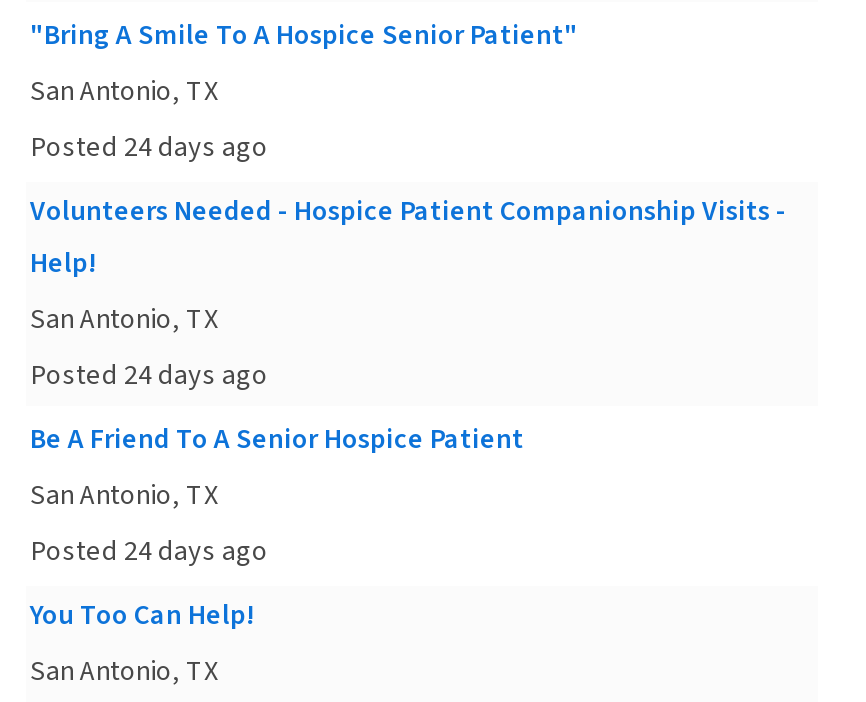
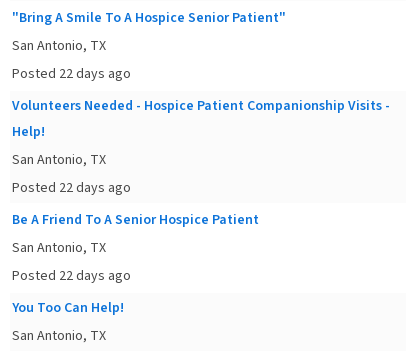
- Posted 24 days ago
+ Posted 22 days ago

- Posted 24 days ago
+ Posted 22 days ago

- Posted 24 days ago
+ Posted 22 days ago
